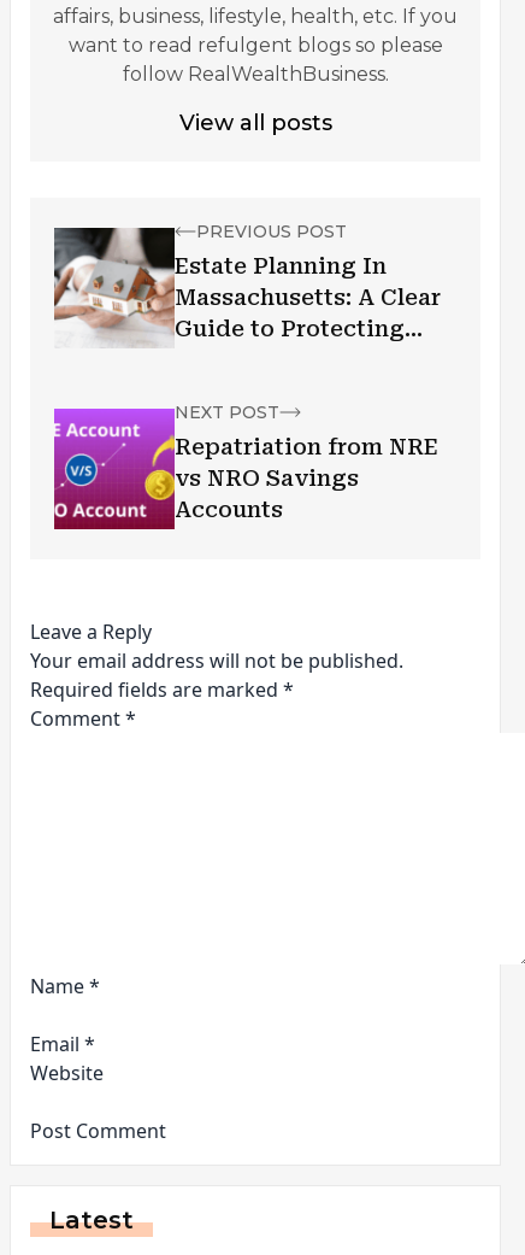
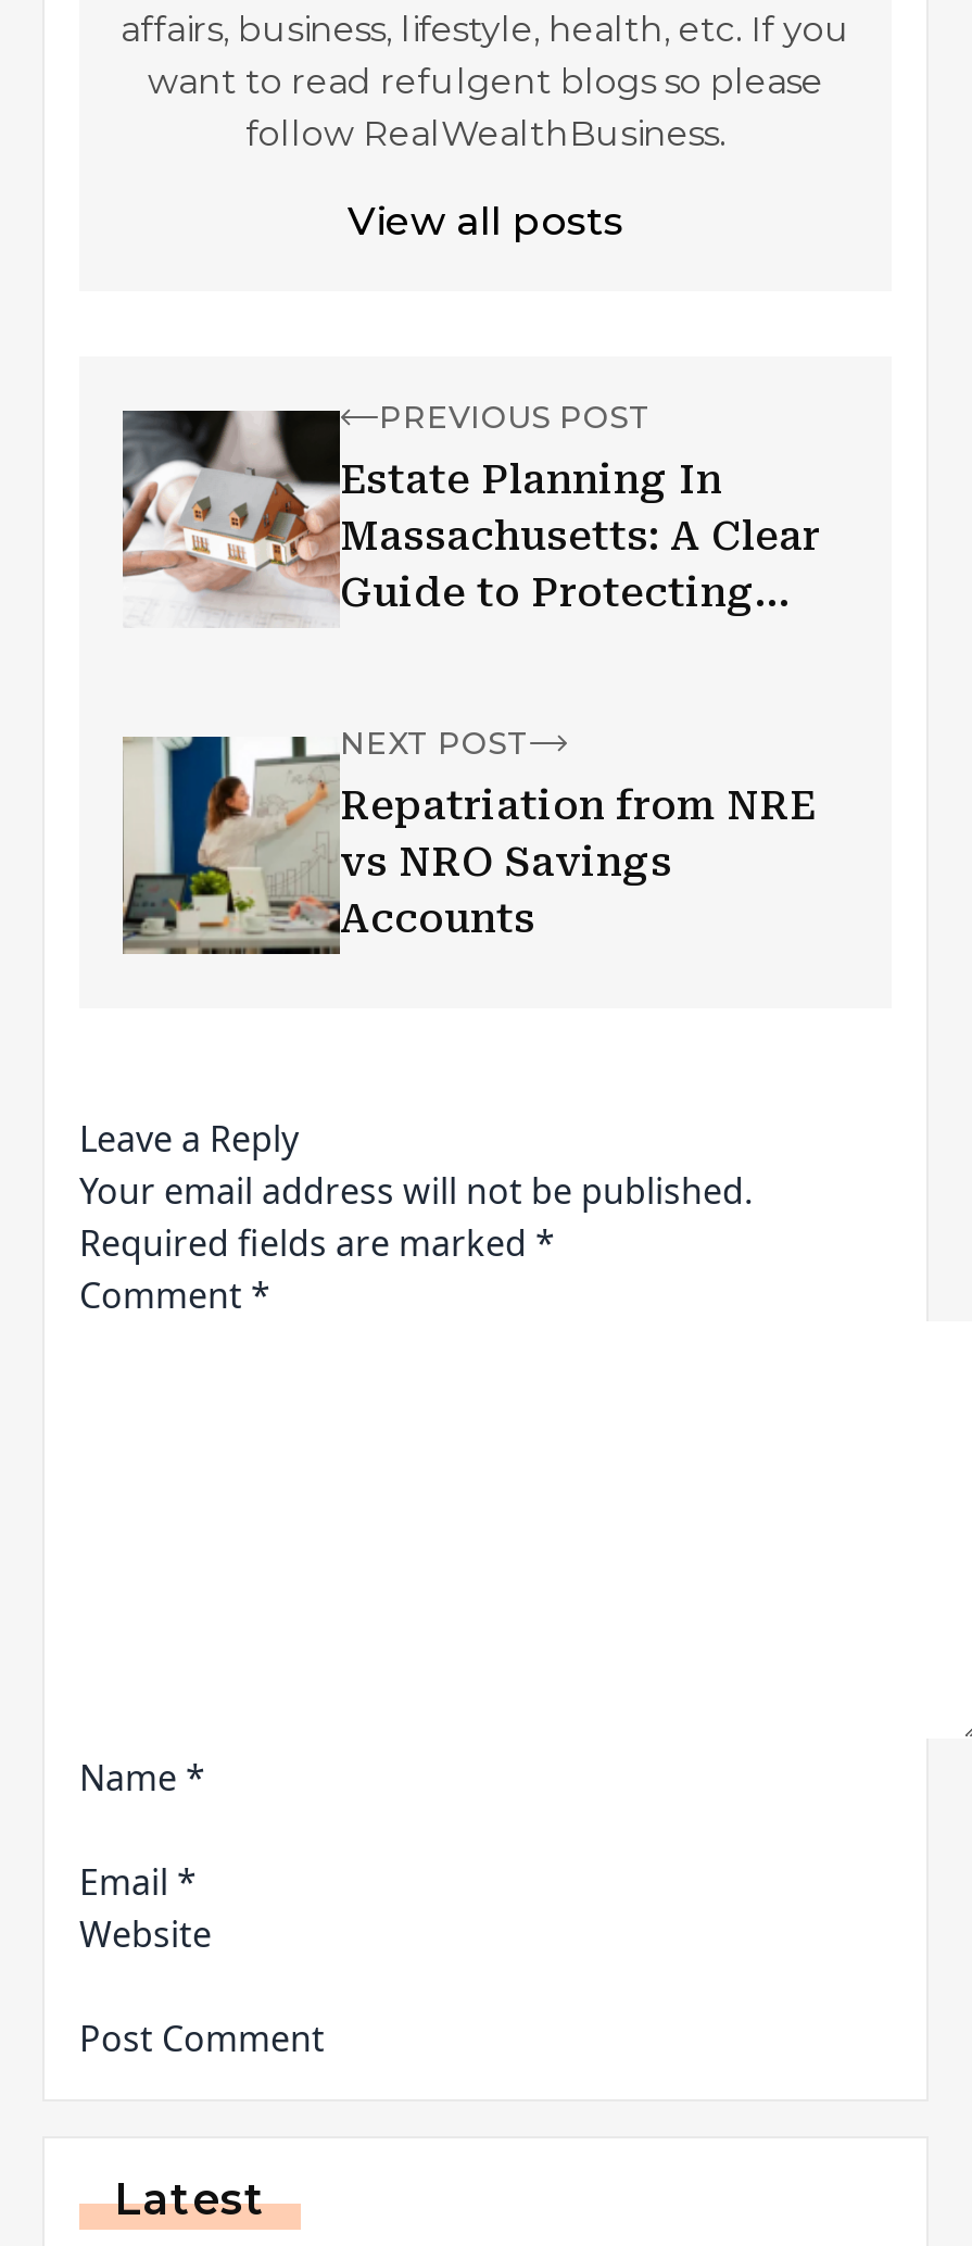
- [image]
+ [image]
